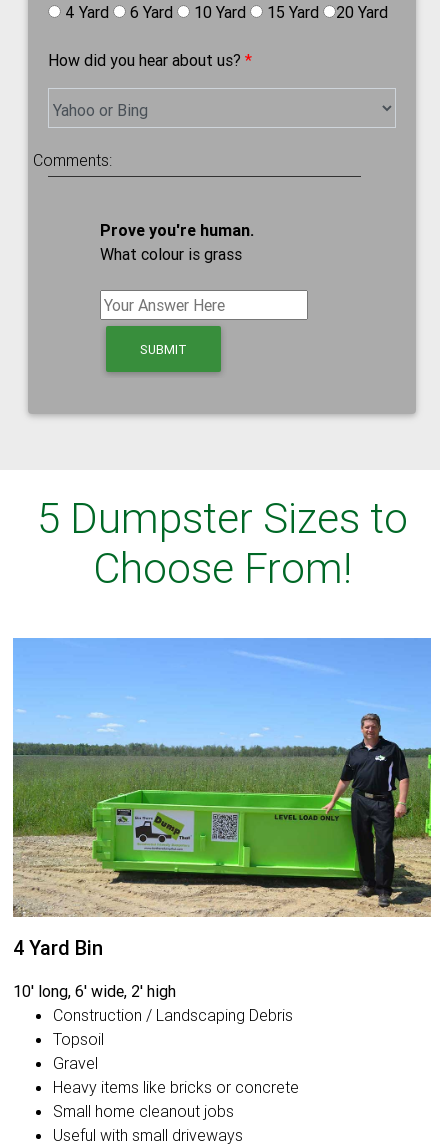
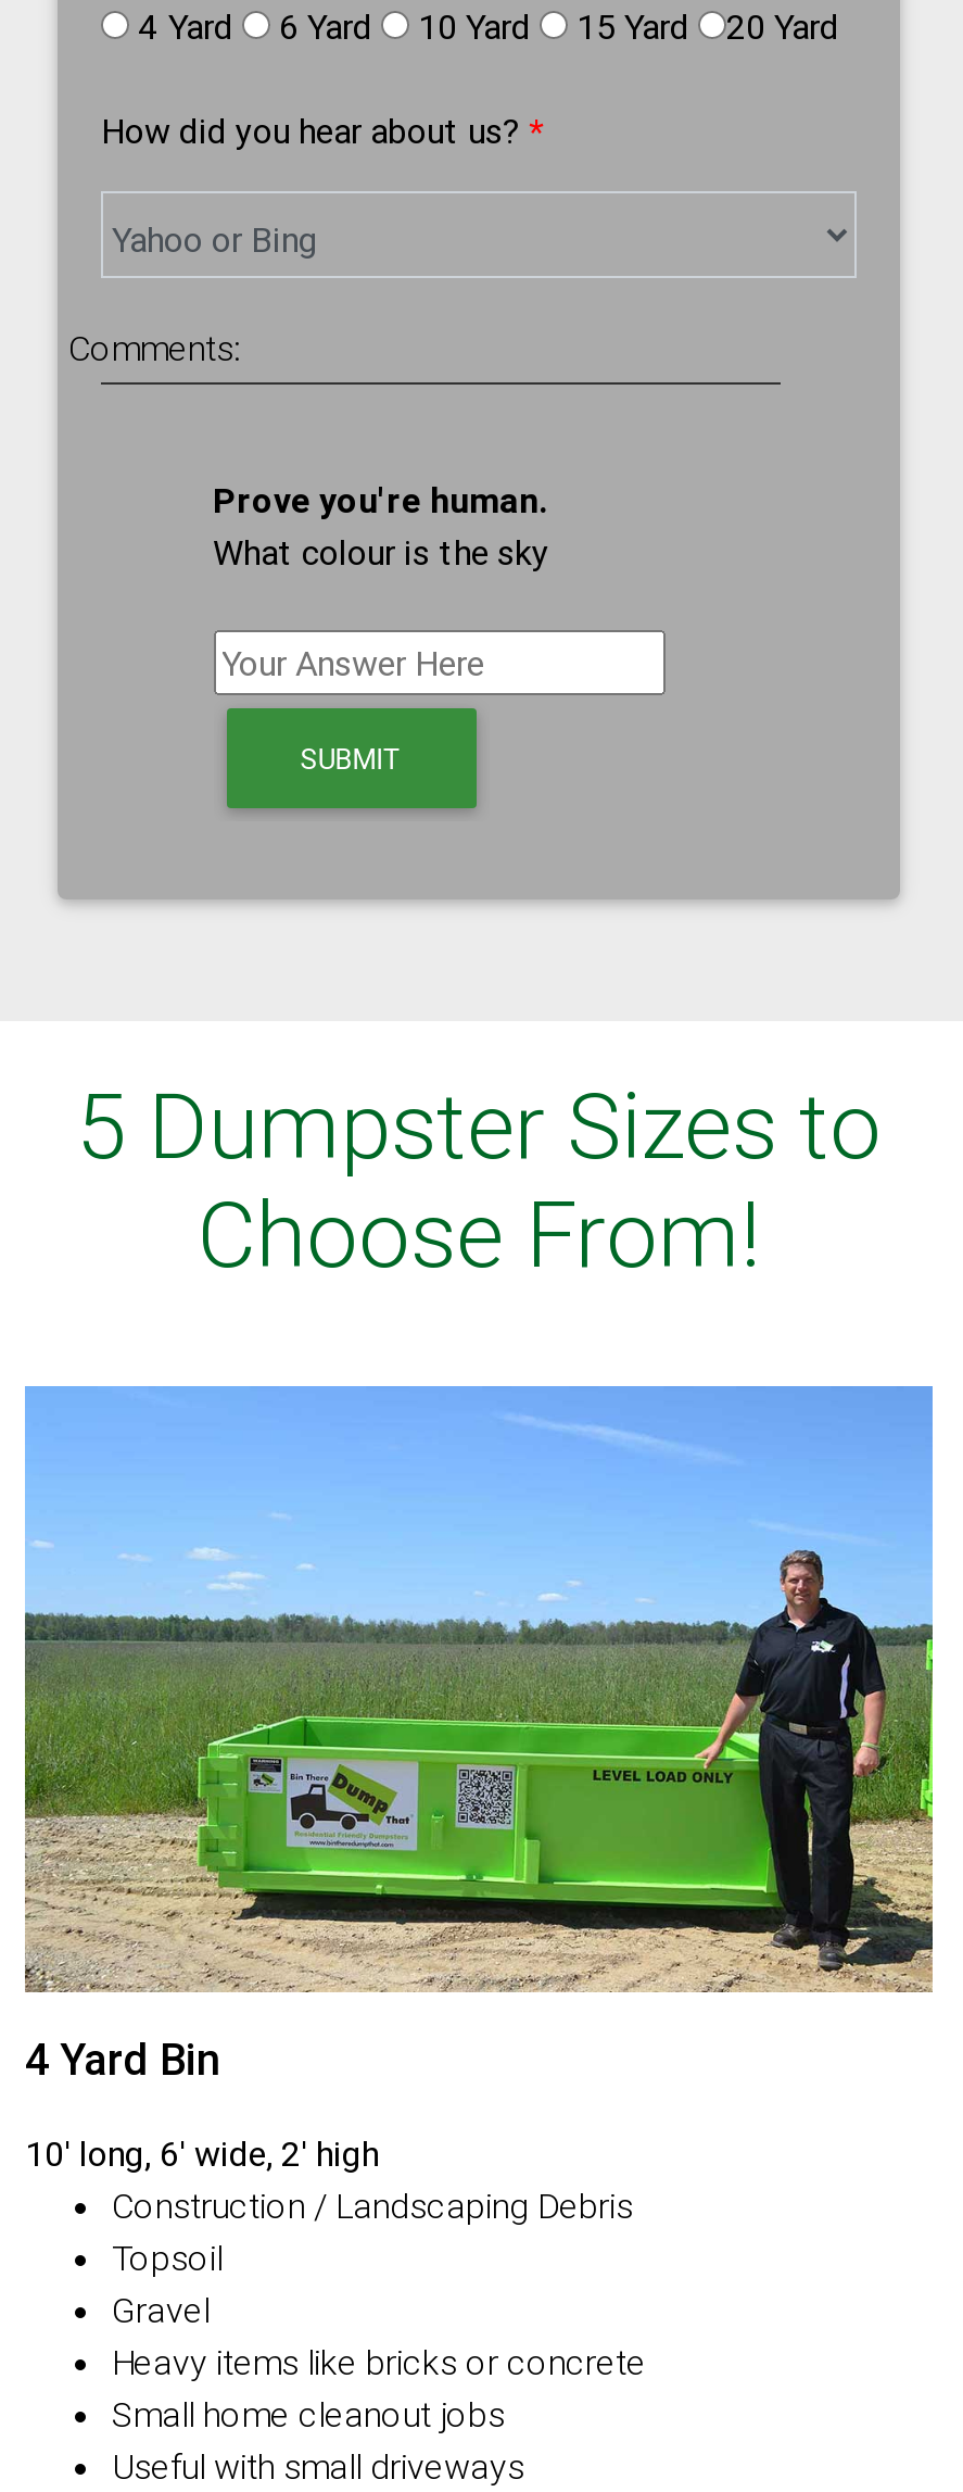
- What colour is grass
+ What colour is the sky
